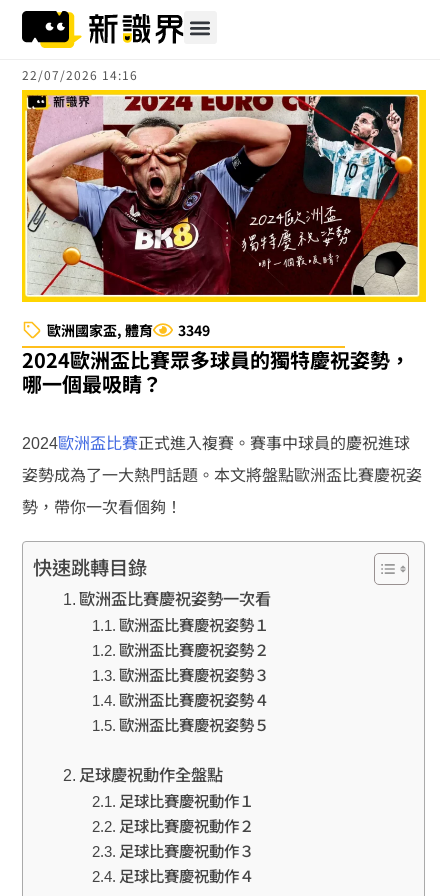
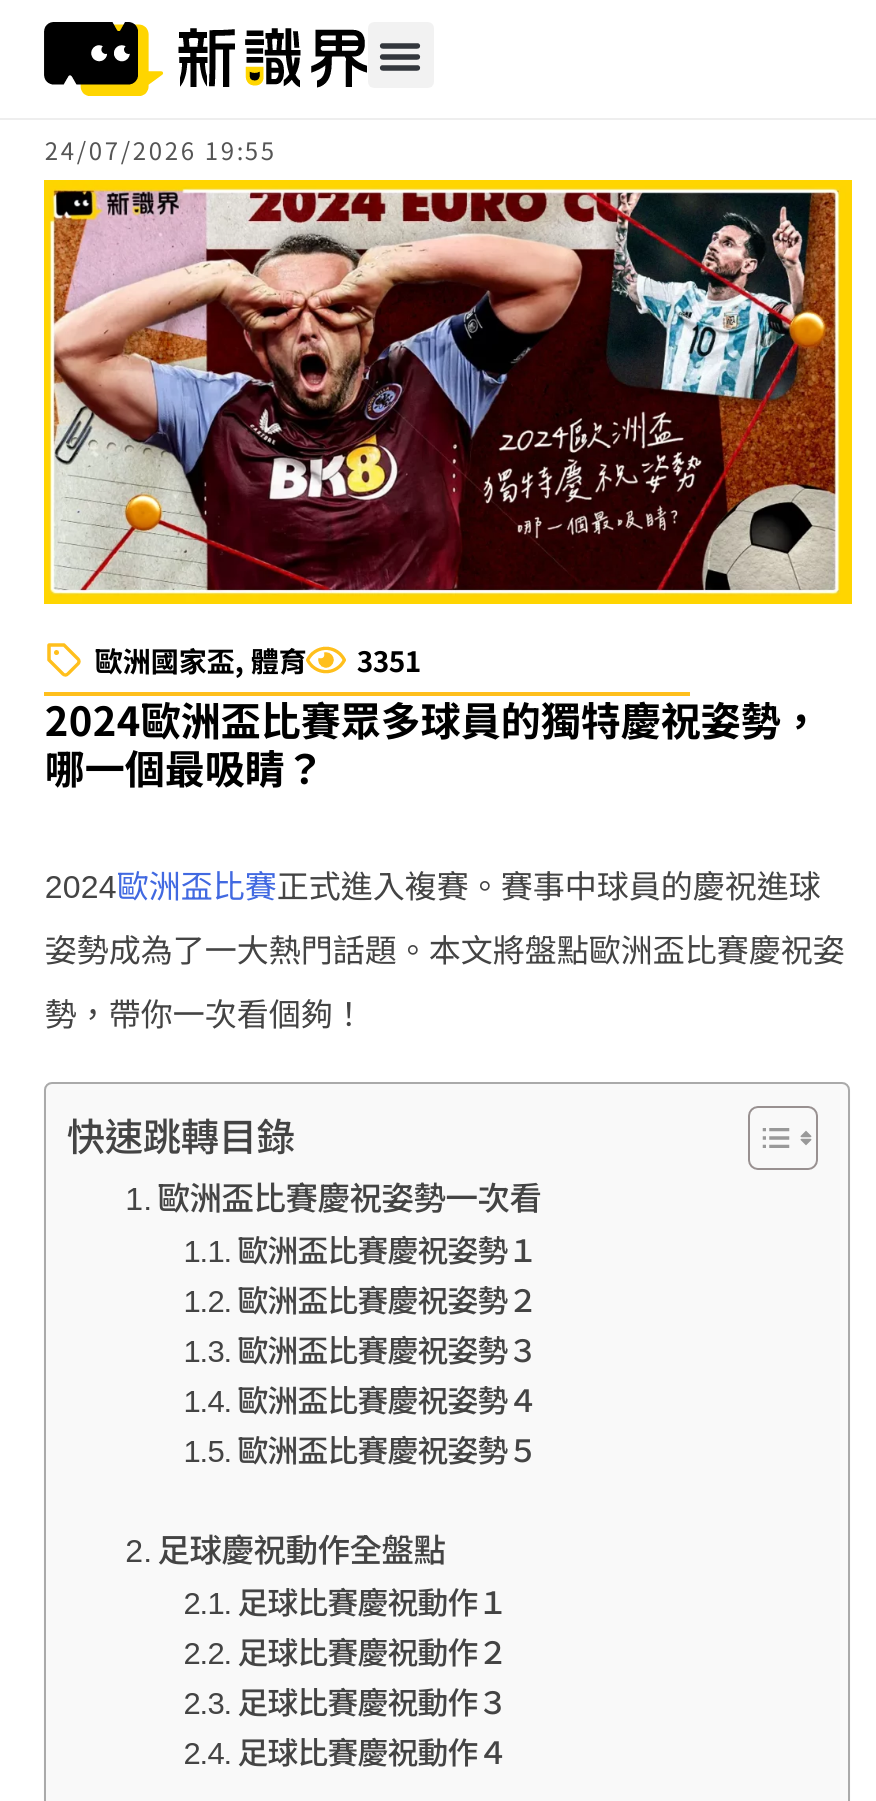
- 22/07/2026 14:16
+ 24/07/2026 19:55

- 歐洲國家盃,體育 3349
+ 歐洲國家盃,體育 3351
